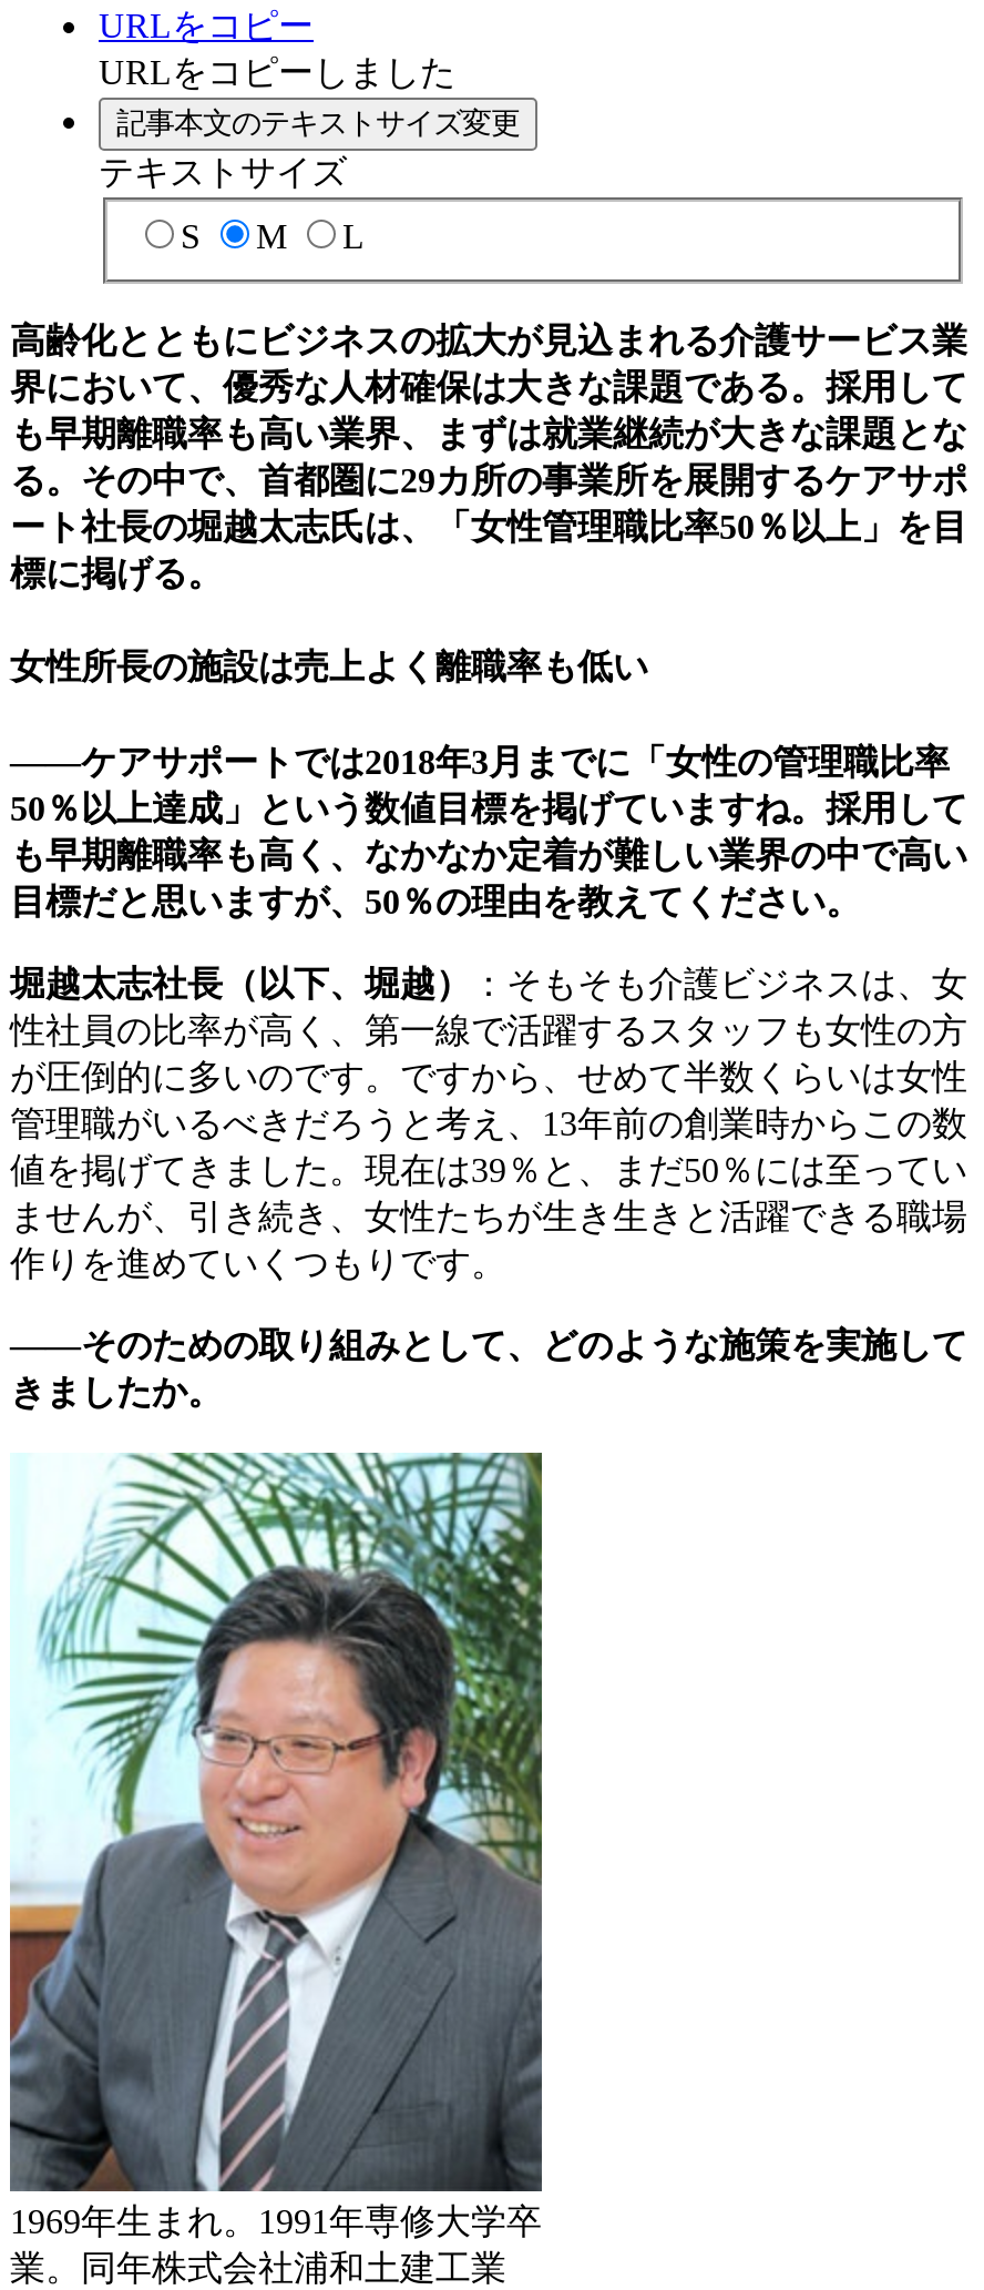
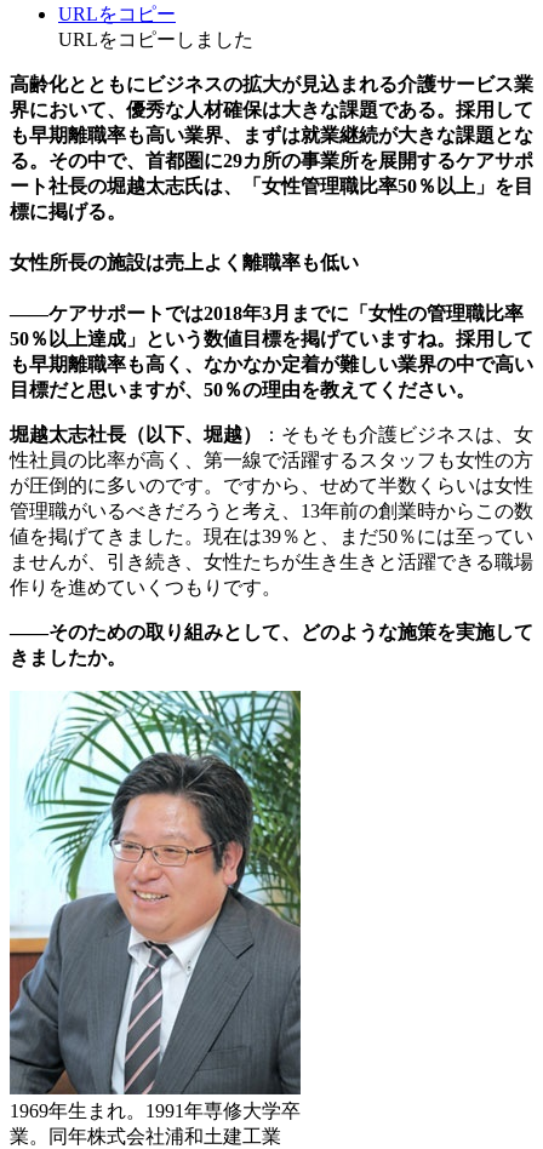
- 記事本文のテキストサイズ変更
- テキストサイズ
- S
- M
- L
